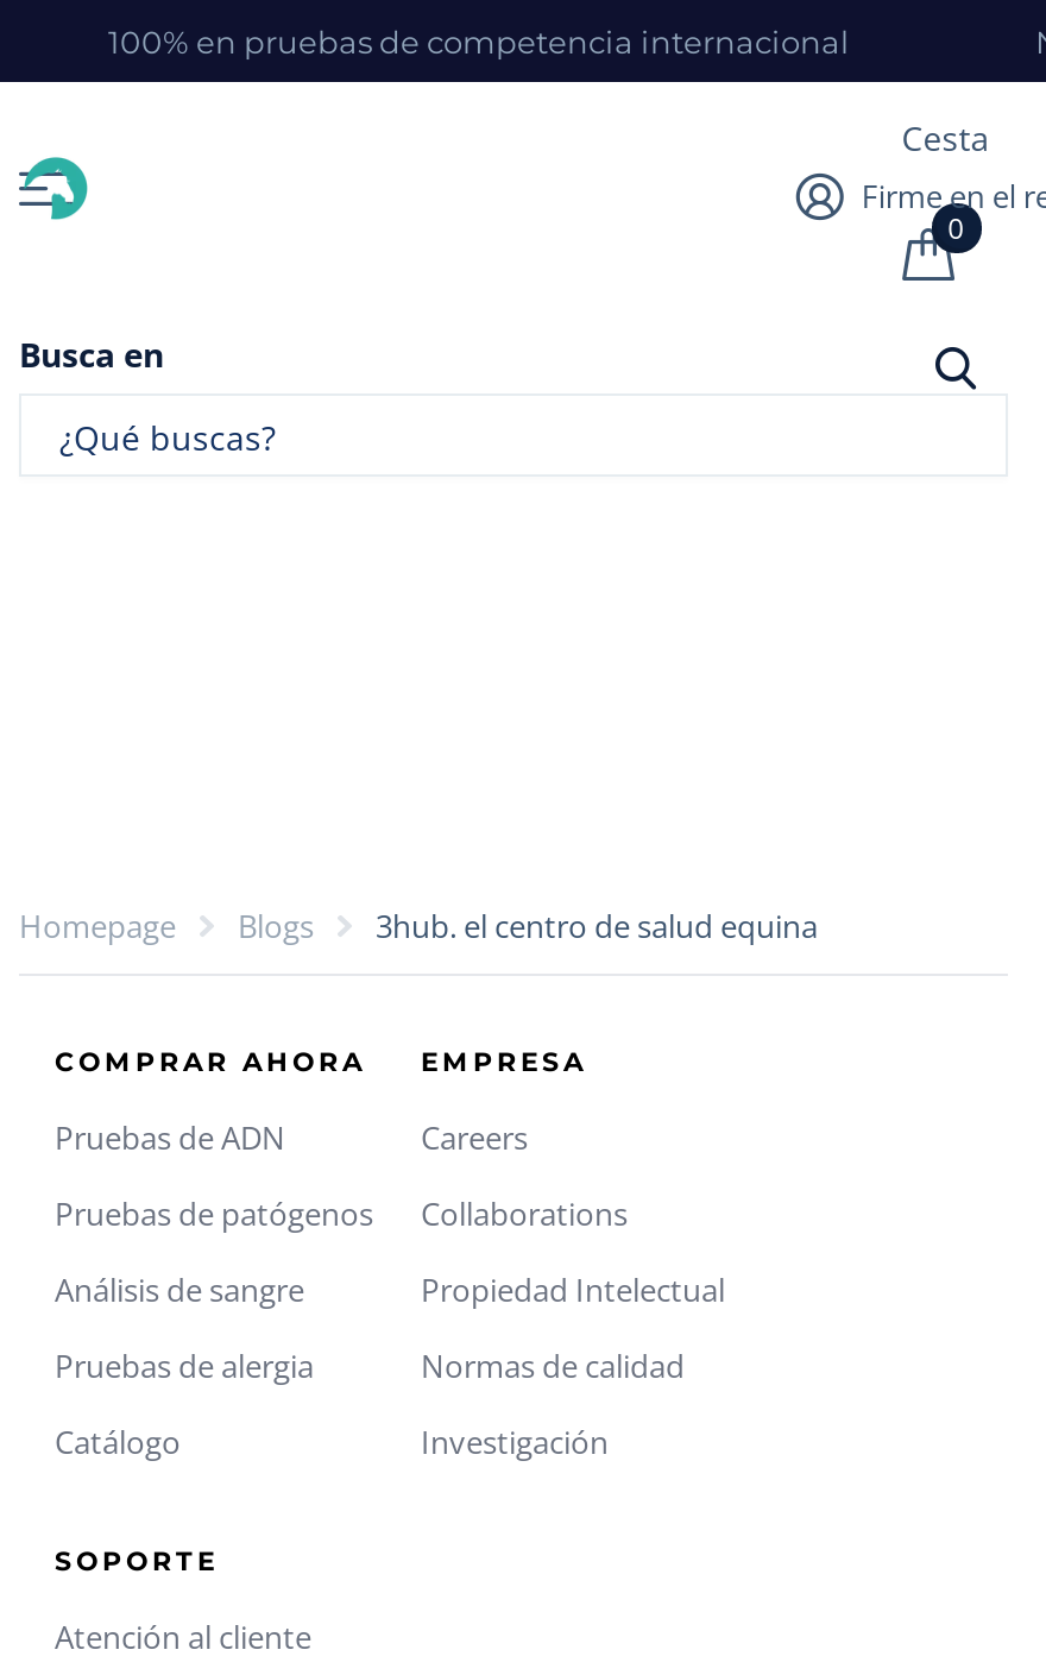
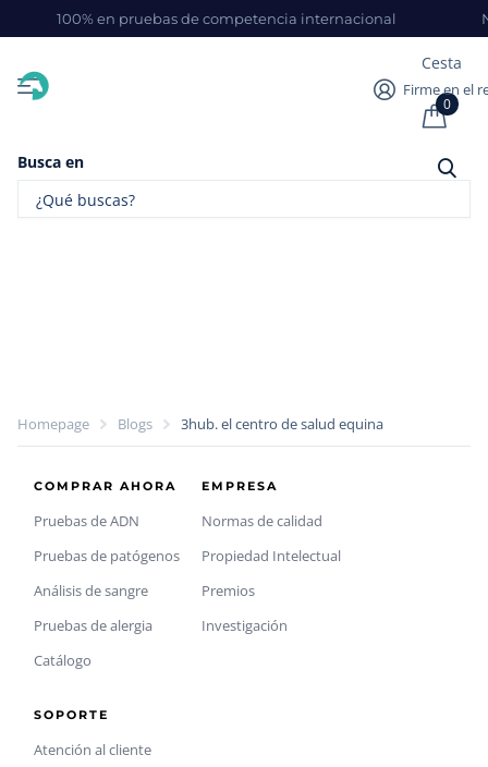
- Careers
- Collaborations

moved up: Propiedad Intelectual

+ Premios

moved up: Normas de calidad

moved up: Investigación
